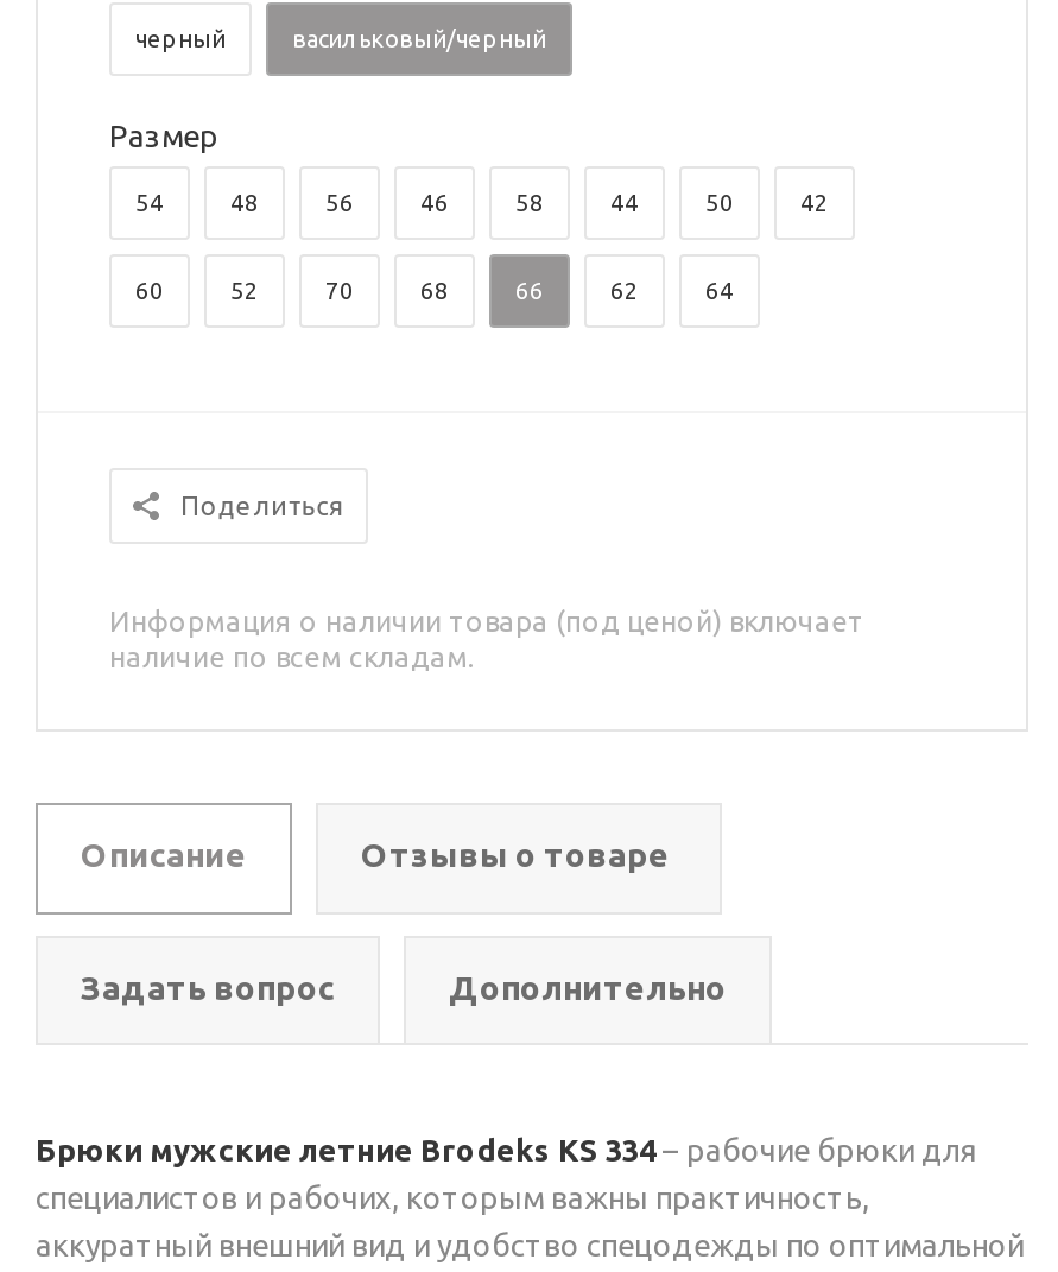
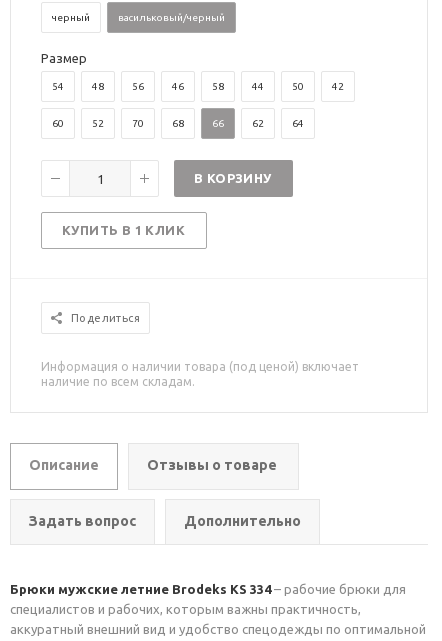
+ КУПИТЬ В 1 КЛИК

+ В КОРЗИНУ
